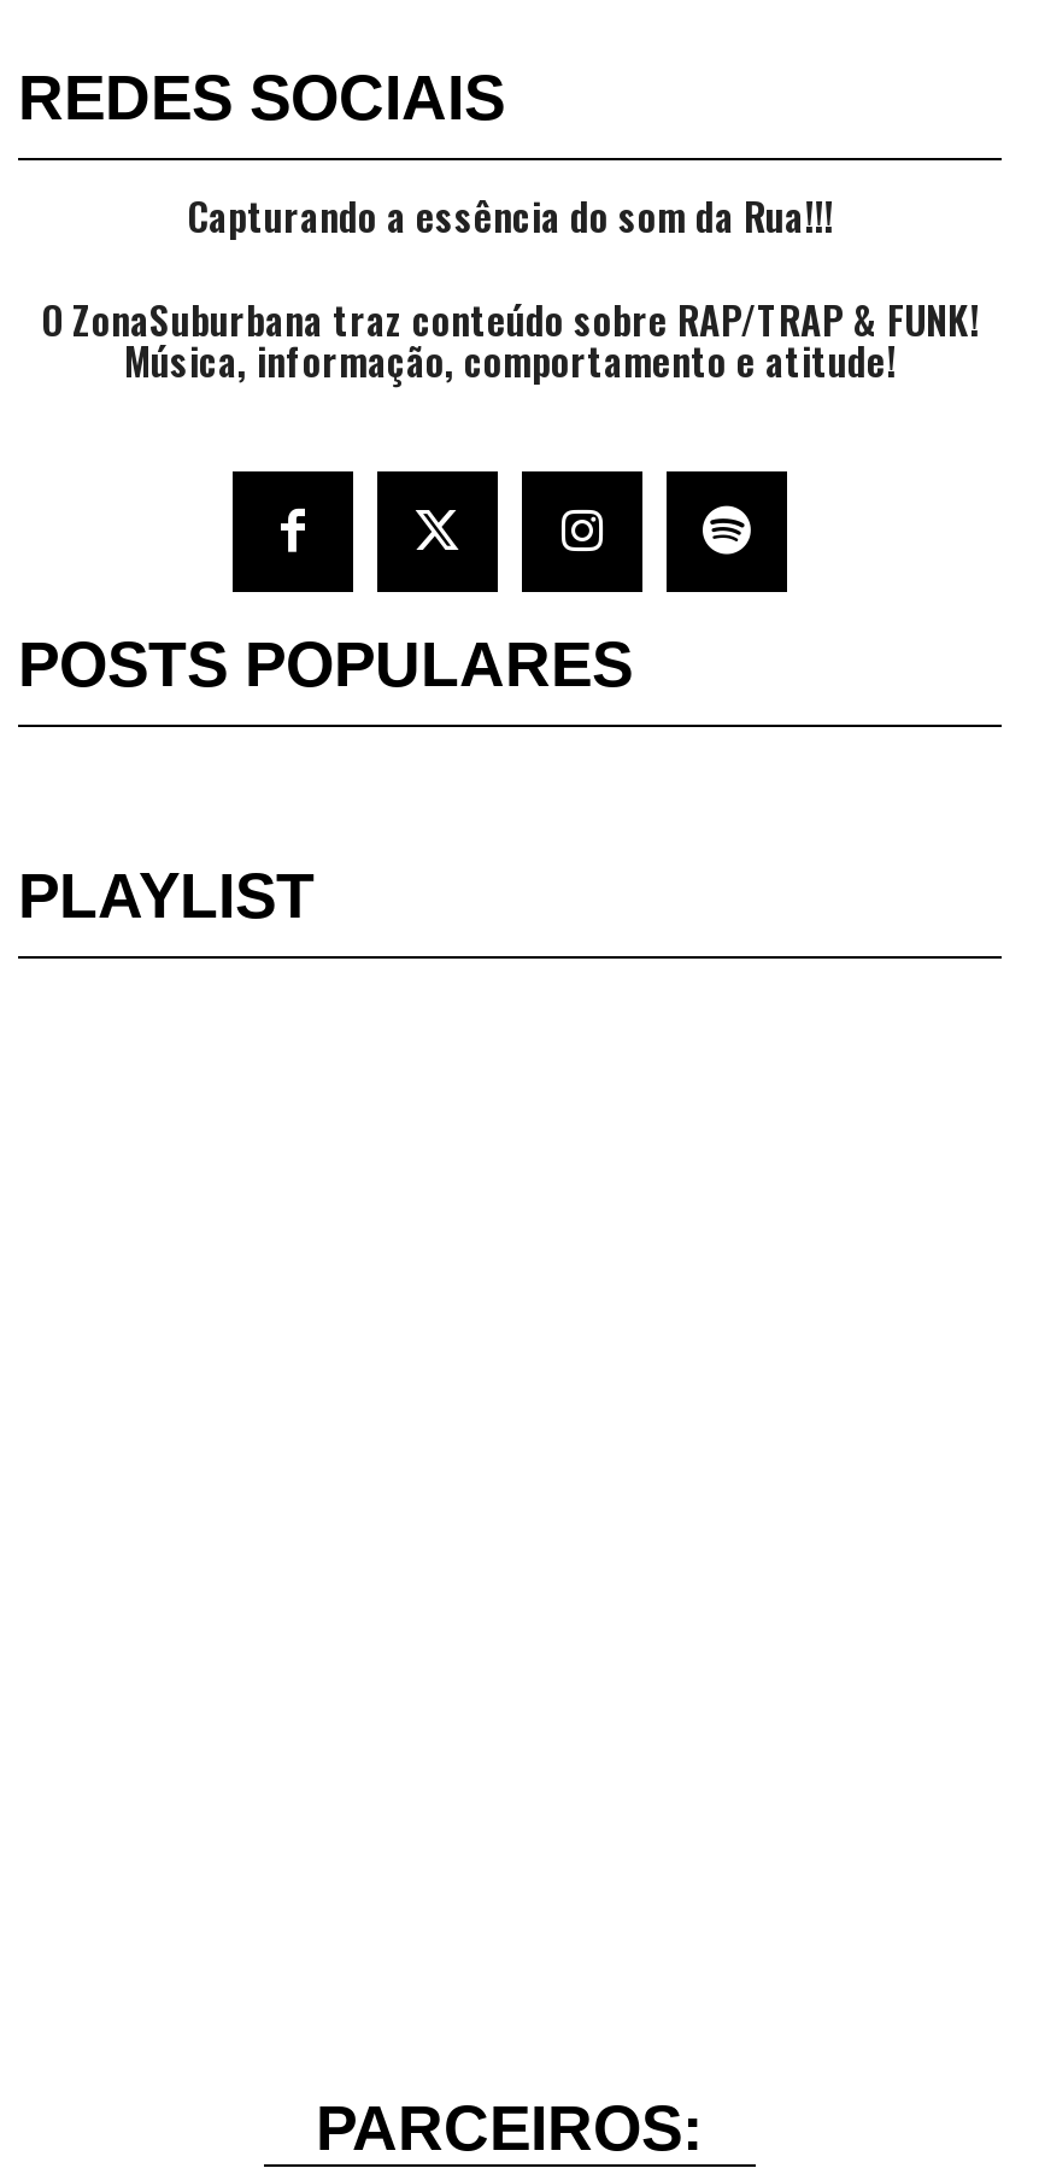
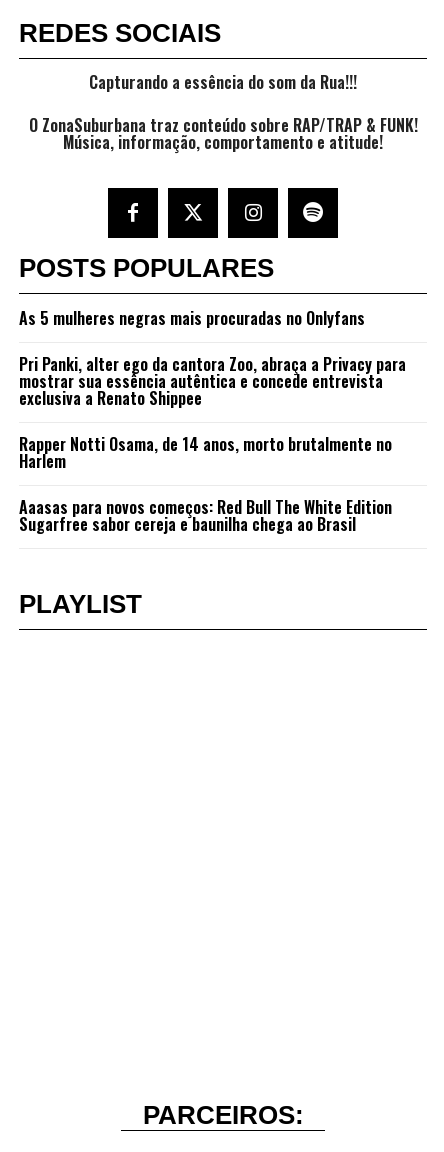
+ As 5 mulheres negras mais procuradas no Onlyfans
+ Pri Panki, alter ego da cantora Zoo, abraça a Privacy para
+ mostrar sua essência autêntica e concede entrevista
+ exclusiva a Renato Shippee
+ Rapper Notti Osama, de 14 anos, morto brutalmente no
+ Harlem
+ Aaasas para novos começos: Red Bull The White Edition
+ Sugarfree sabor cereja e baunilha chega ao Brasil
